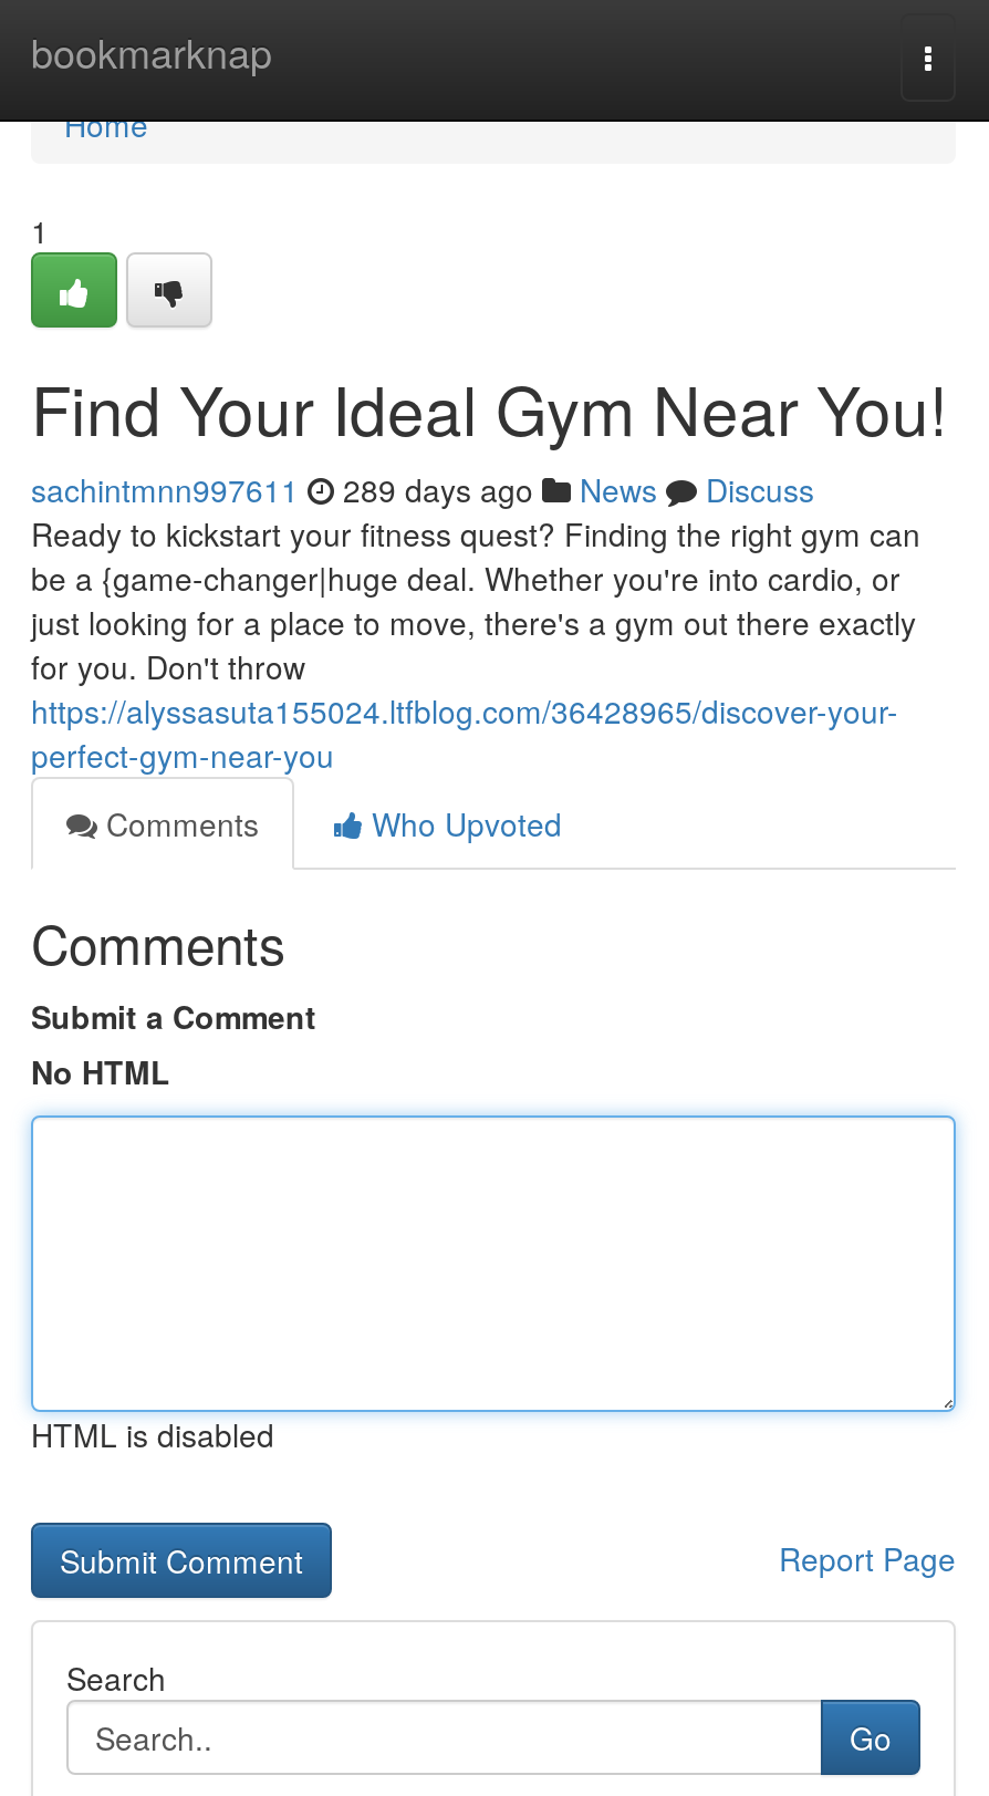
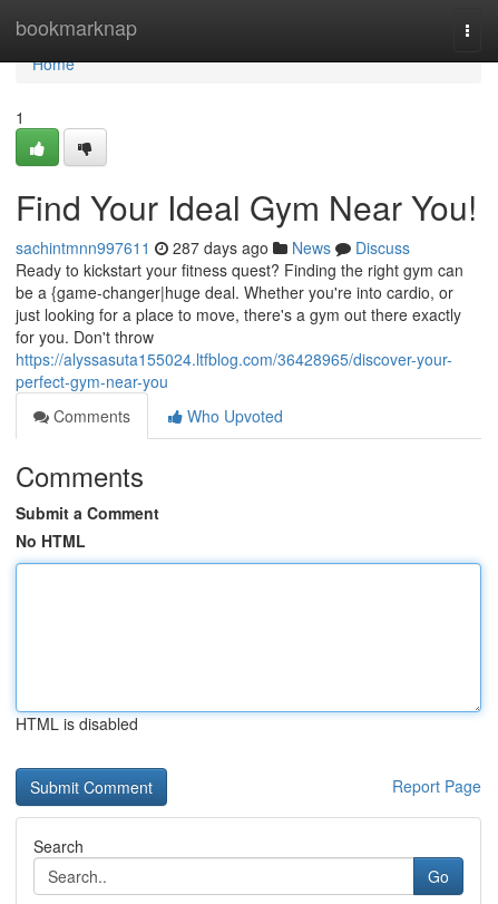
- sachintmnn997611 289 days ago News Discuss
+ sachintmnn997611 287 days ago News Discuss
